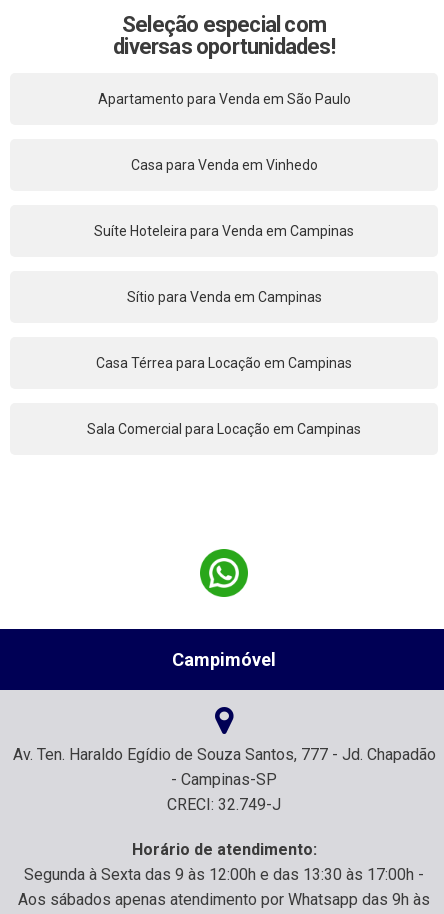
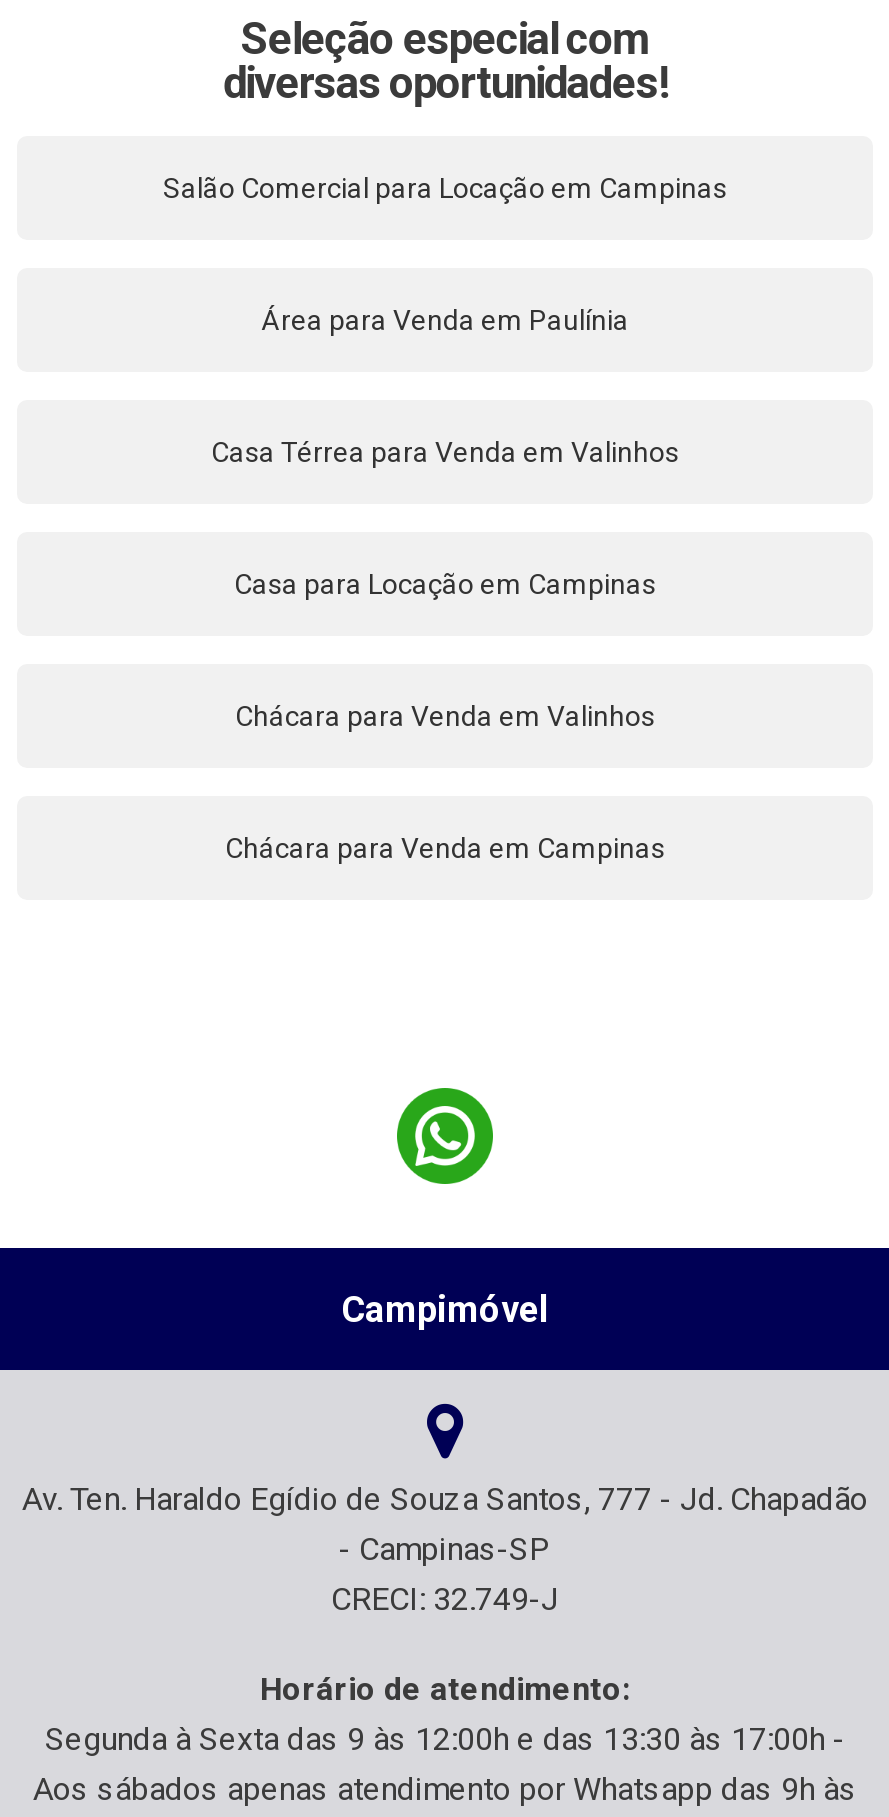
- Apartamento para Venda em São Paulo
+ Salão Comercial para Locação em Campinas

- Casa para Venda em Vinhedo
+ Área para Venda em Paulínia

- Suíte Hoteleira para Venda em Campinas
+ Casa Térrea para Venda em Valinhos

- Sítio para Venda em Campinas
+ Casa para Locação em Campinas

- Casa Térrea para Locação em Campinas
+ Chácara para Venda em Valinhos

- Sala Comercial para Locação em Campinas
+ Chácara para Venda em Campinas
